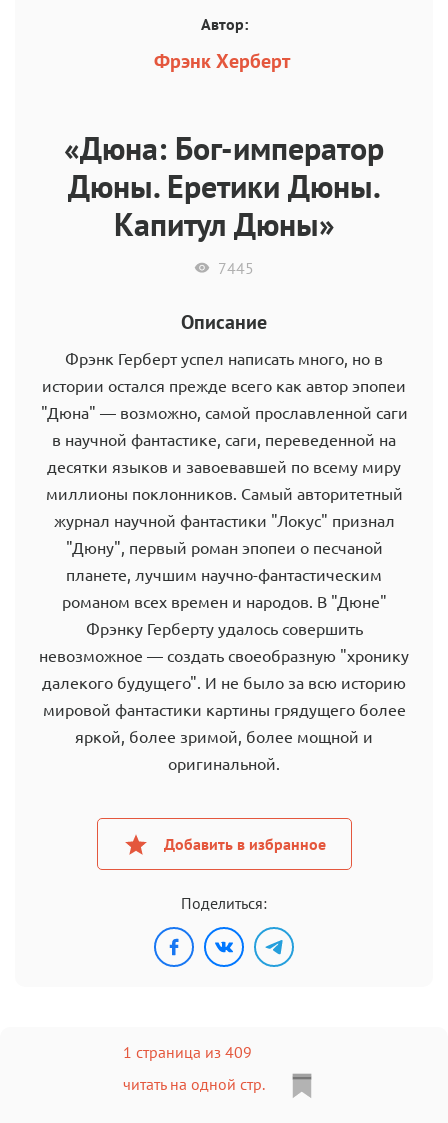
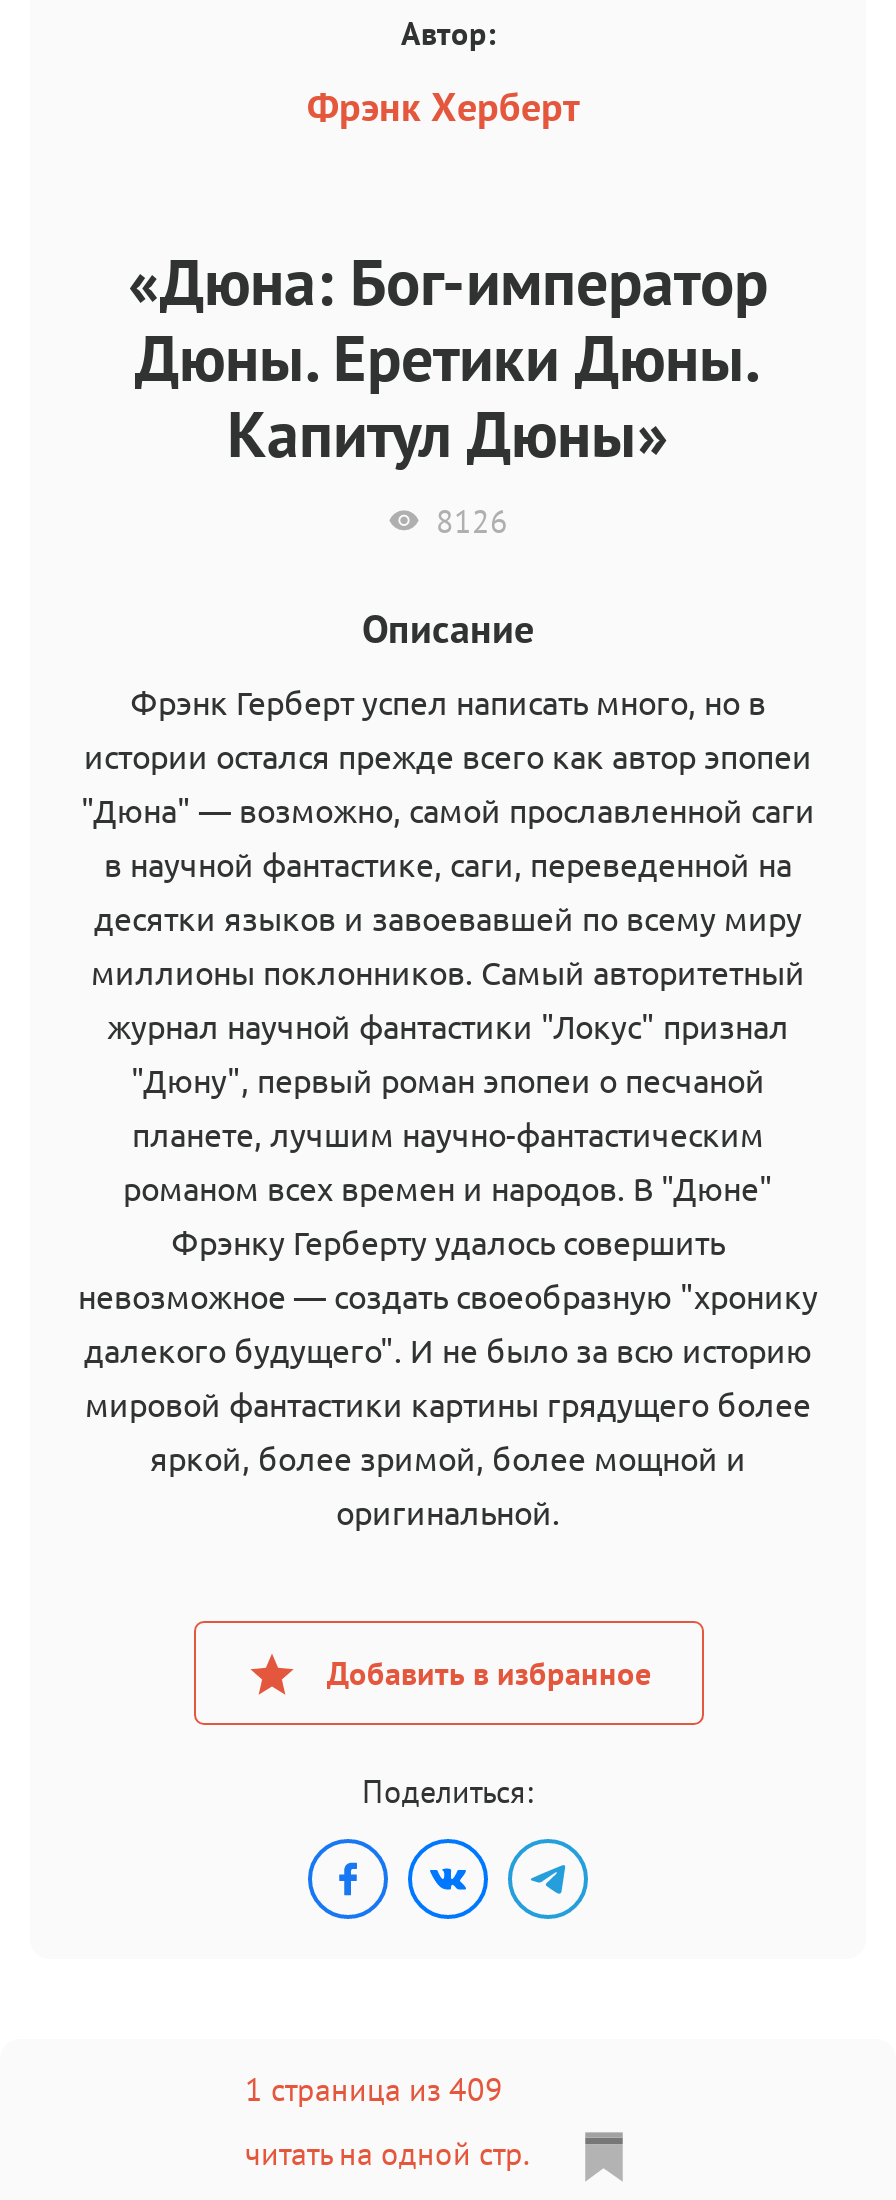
- 7445
+ 8126
